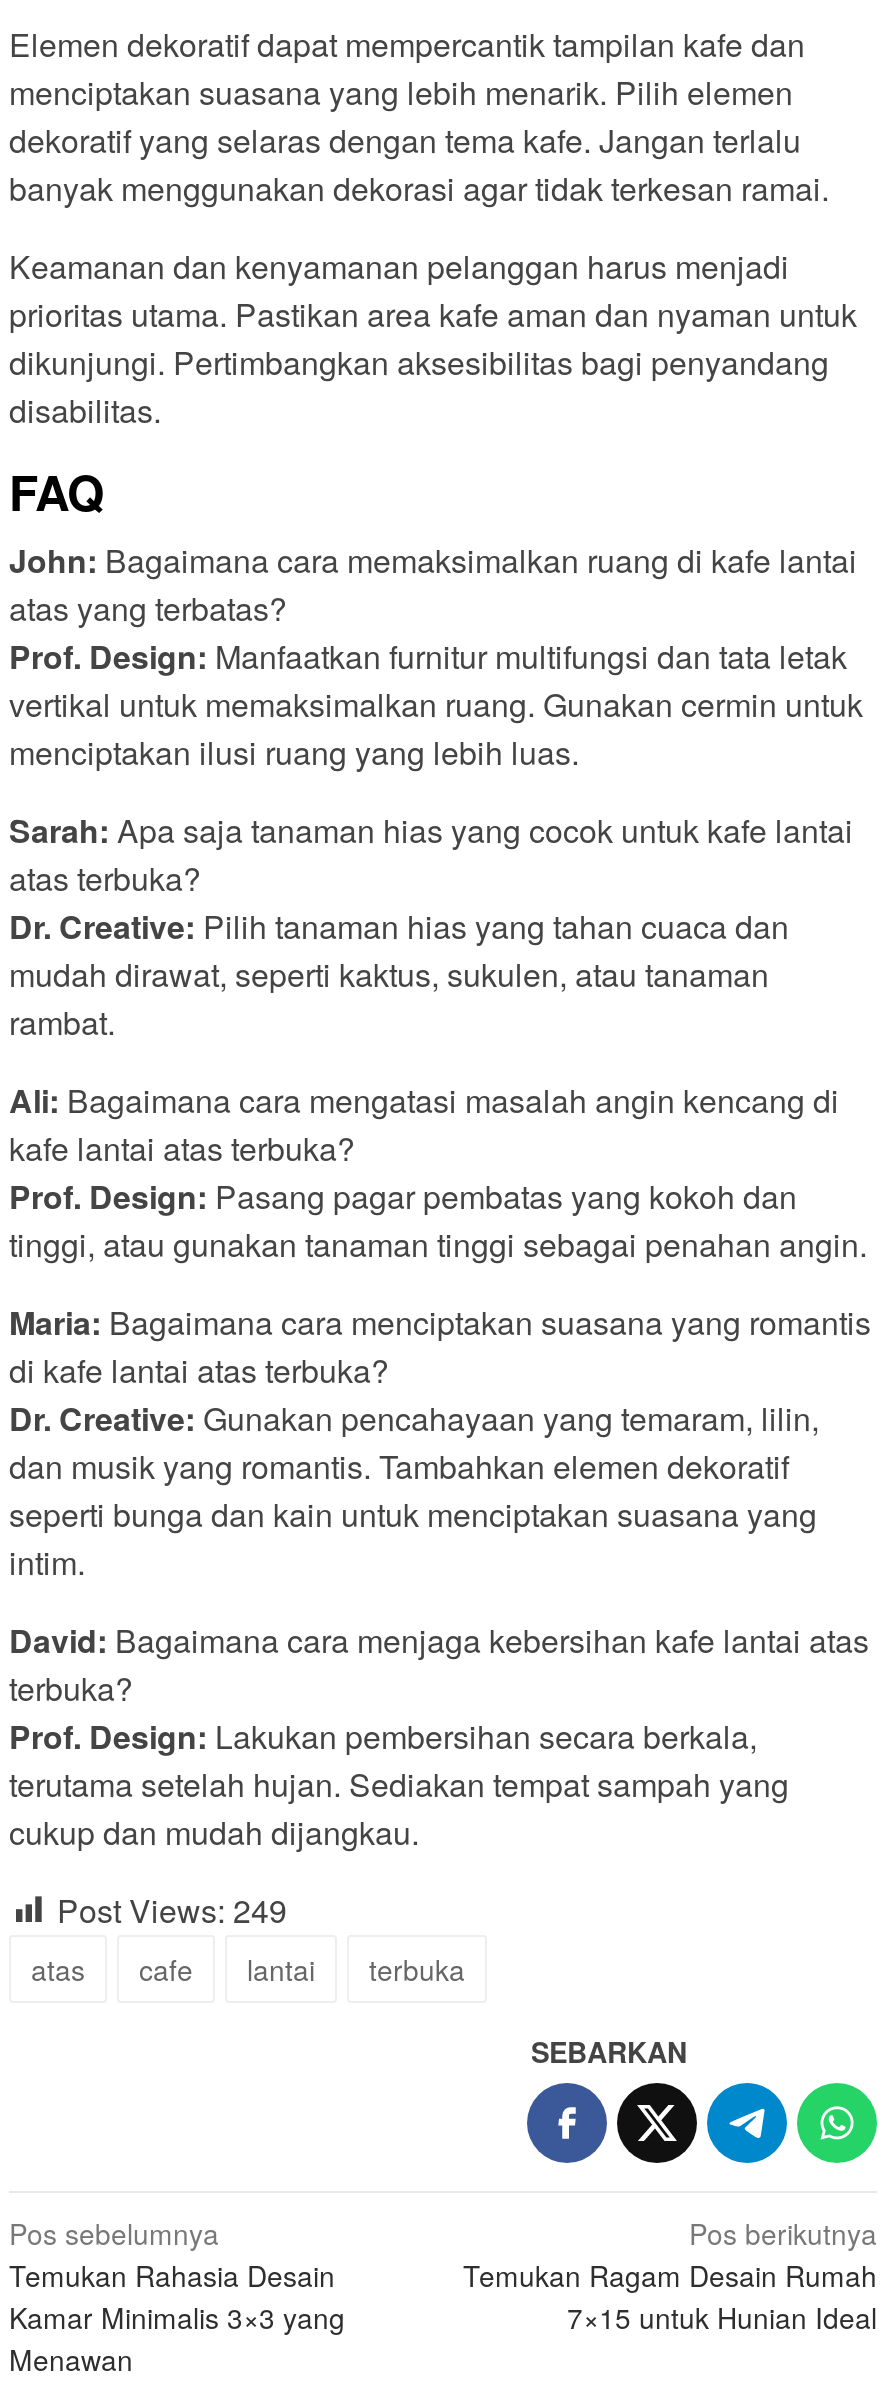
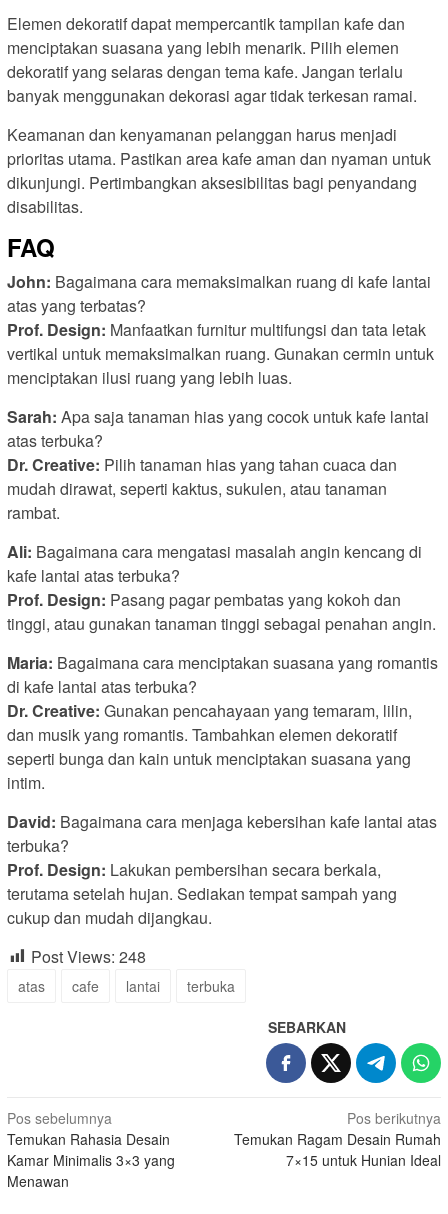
- Post Views: 249
+ Post Views: 248
